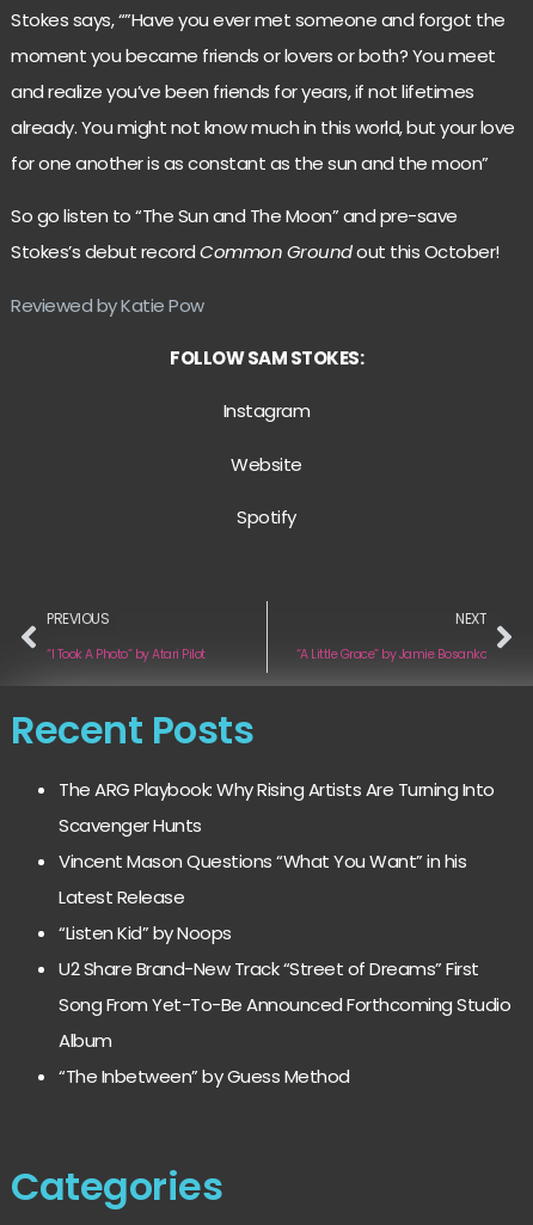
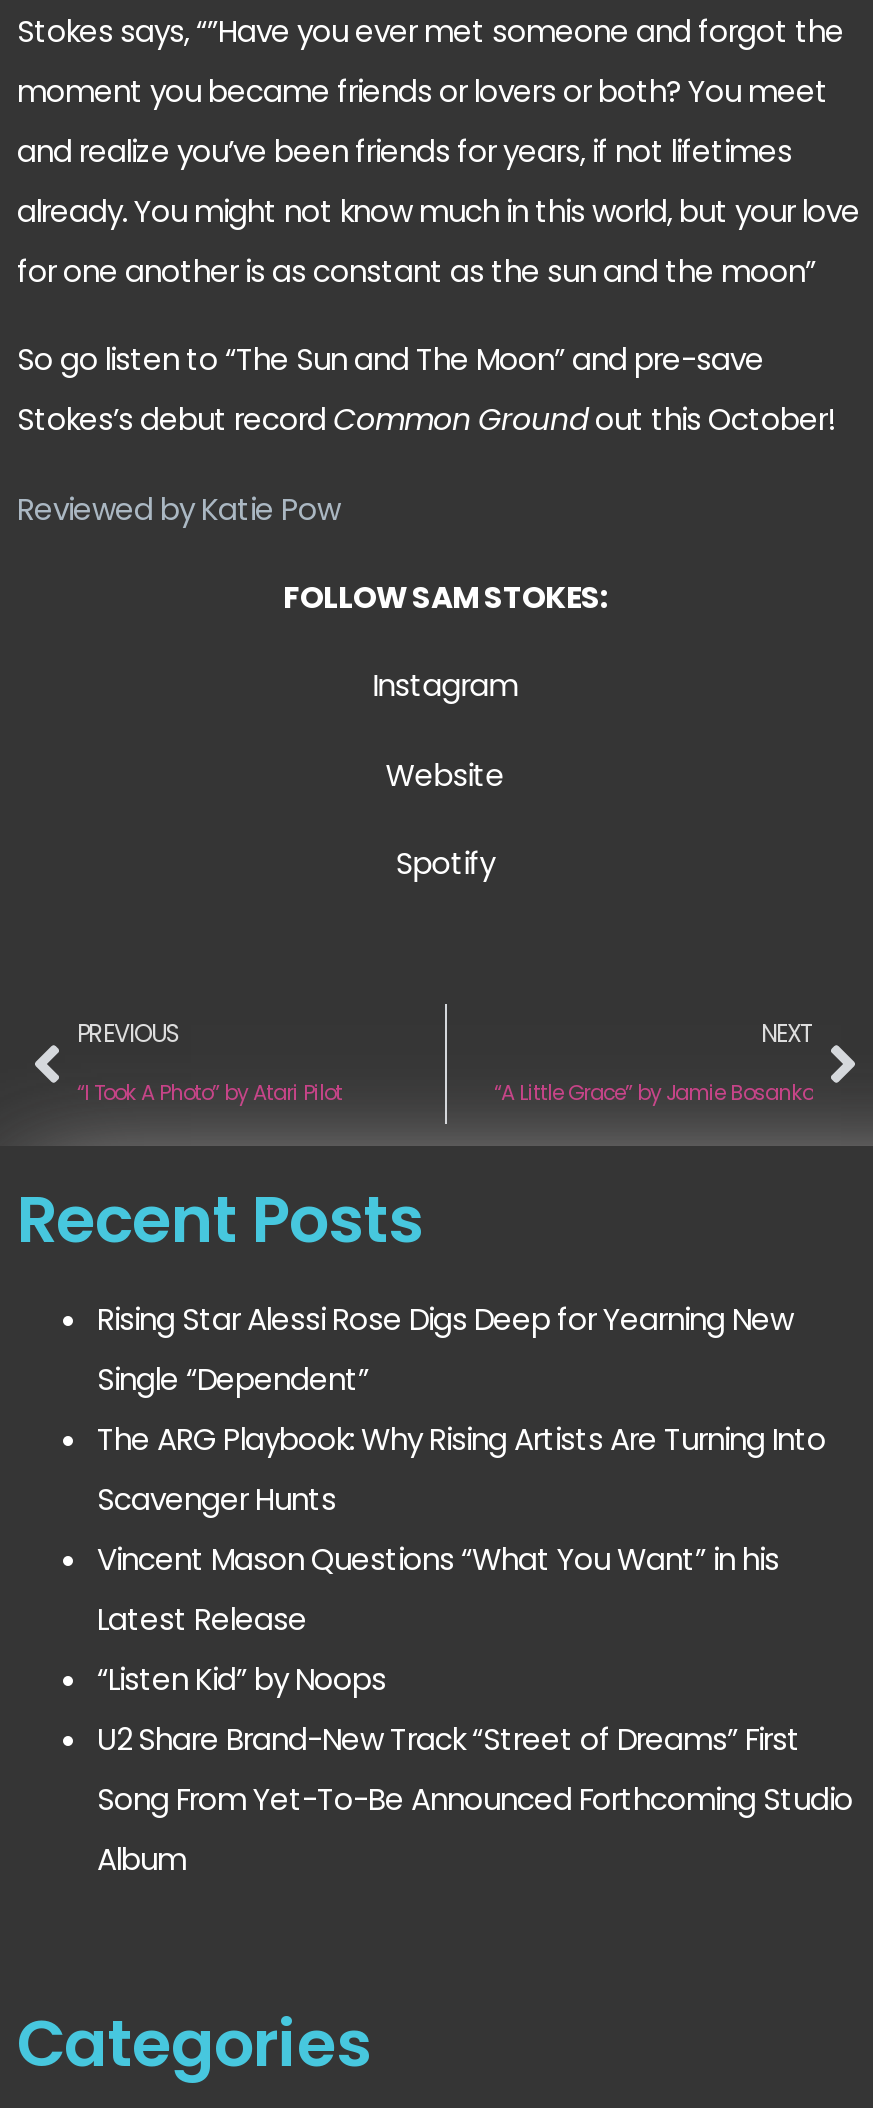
+ Rising Star Alessi Rose Digs Deep for Yearning New
+ Single “Dependent”

moved down: The ARG Playbook: Why Rising Artists Are Turning Into | Scavenger Hunts | Vincent Mason Questions “What You Want” in his | Latest Release | “Listen Kid” by Noops | U2 Share Brand-New Track “Street of Dreams” First | Song From Yet-To-Be Announced Forthcoming Studio | Album

- “The Inbetween” by Guess Method
